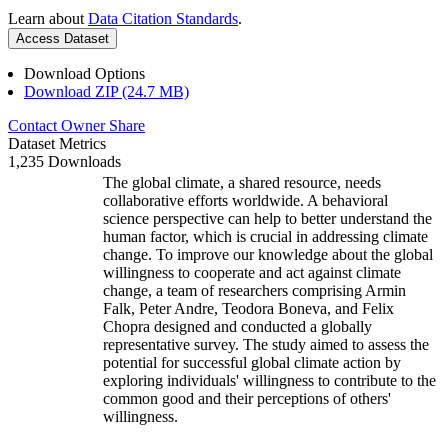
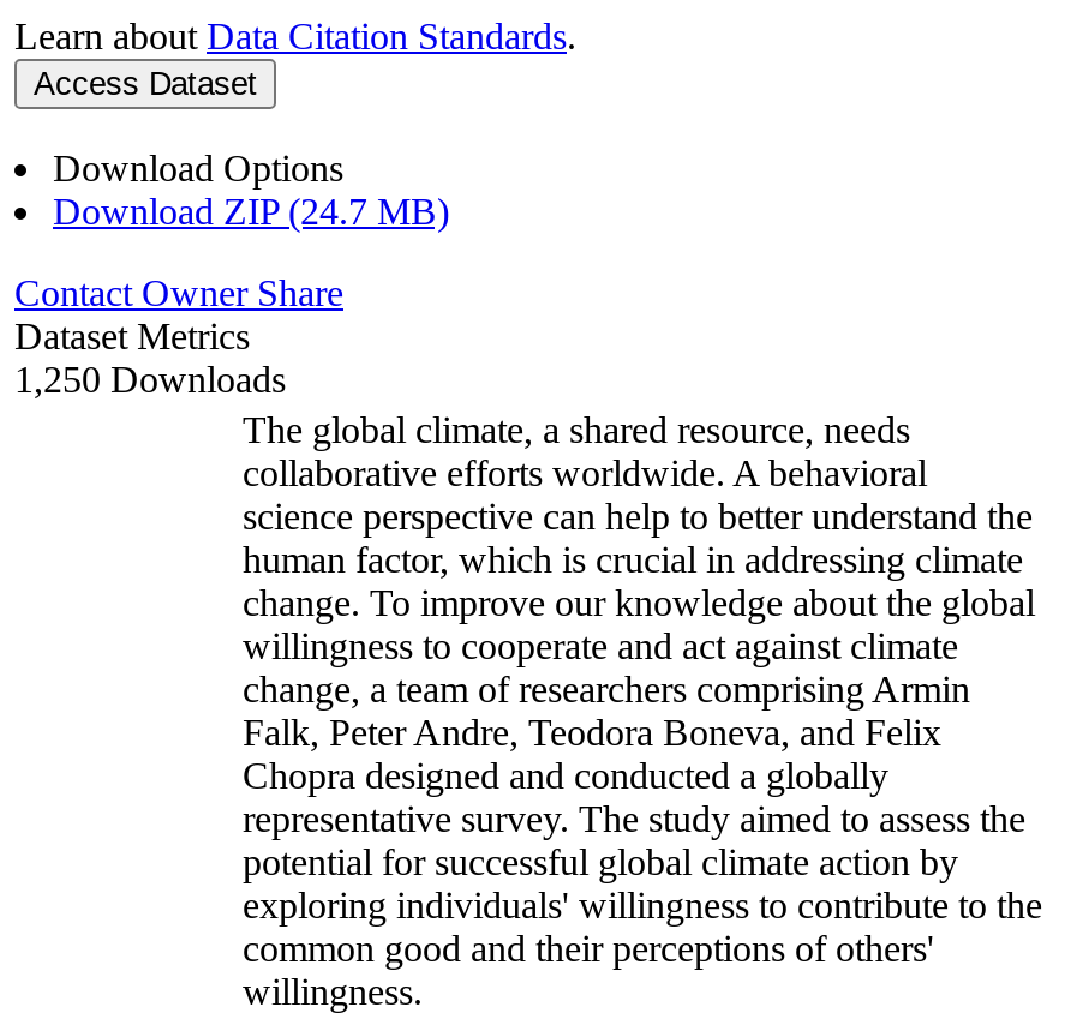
- 1,235 Downloads
+ 1,250 Downloads
